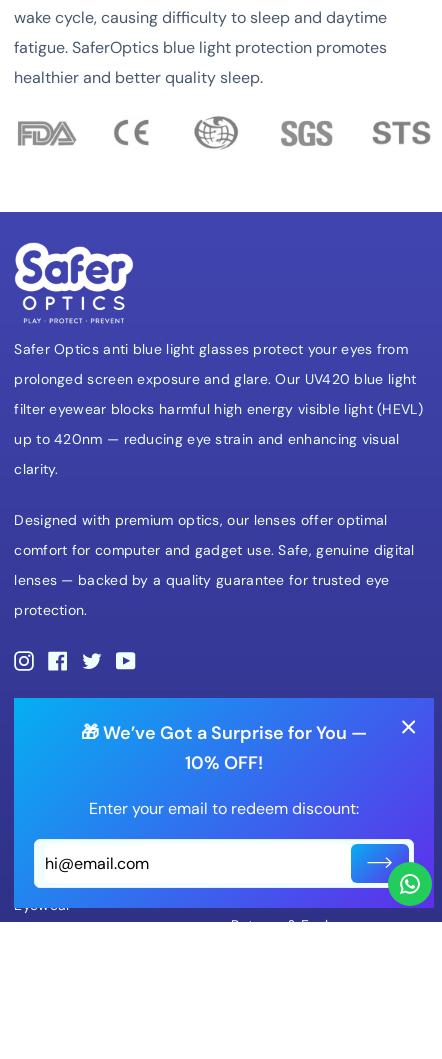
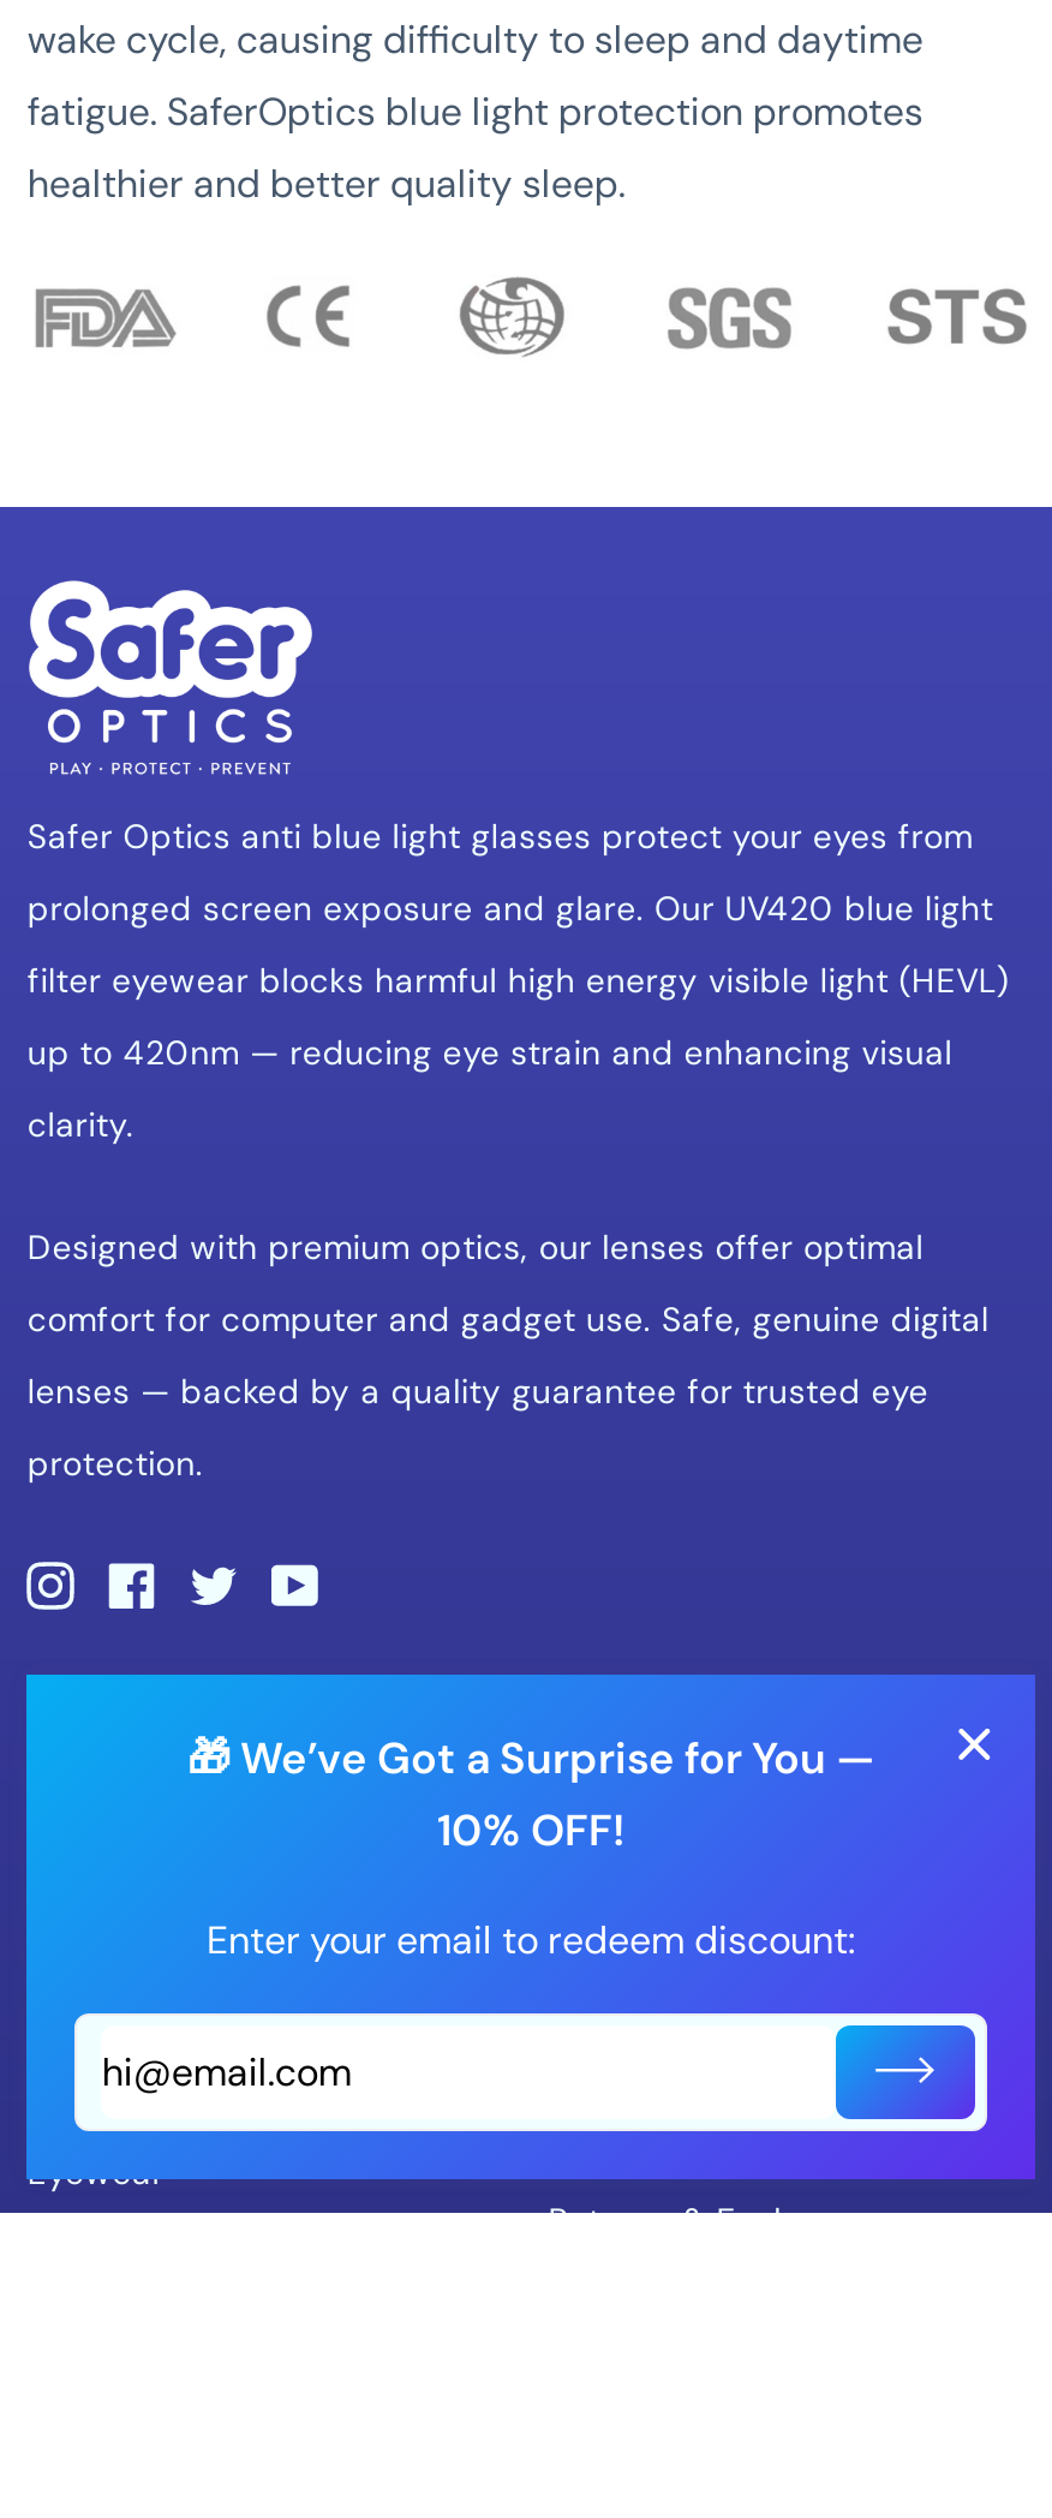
- [image]
+ [image]
